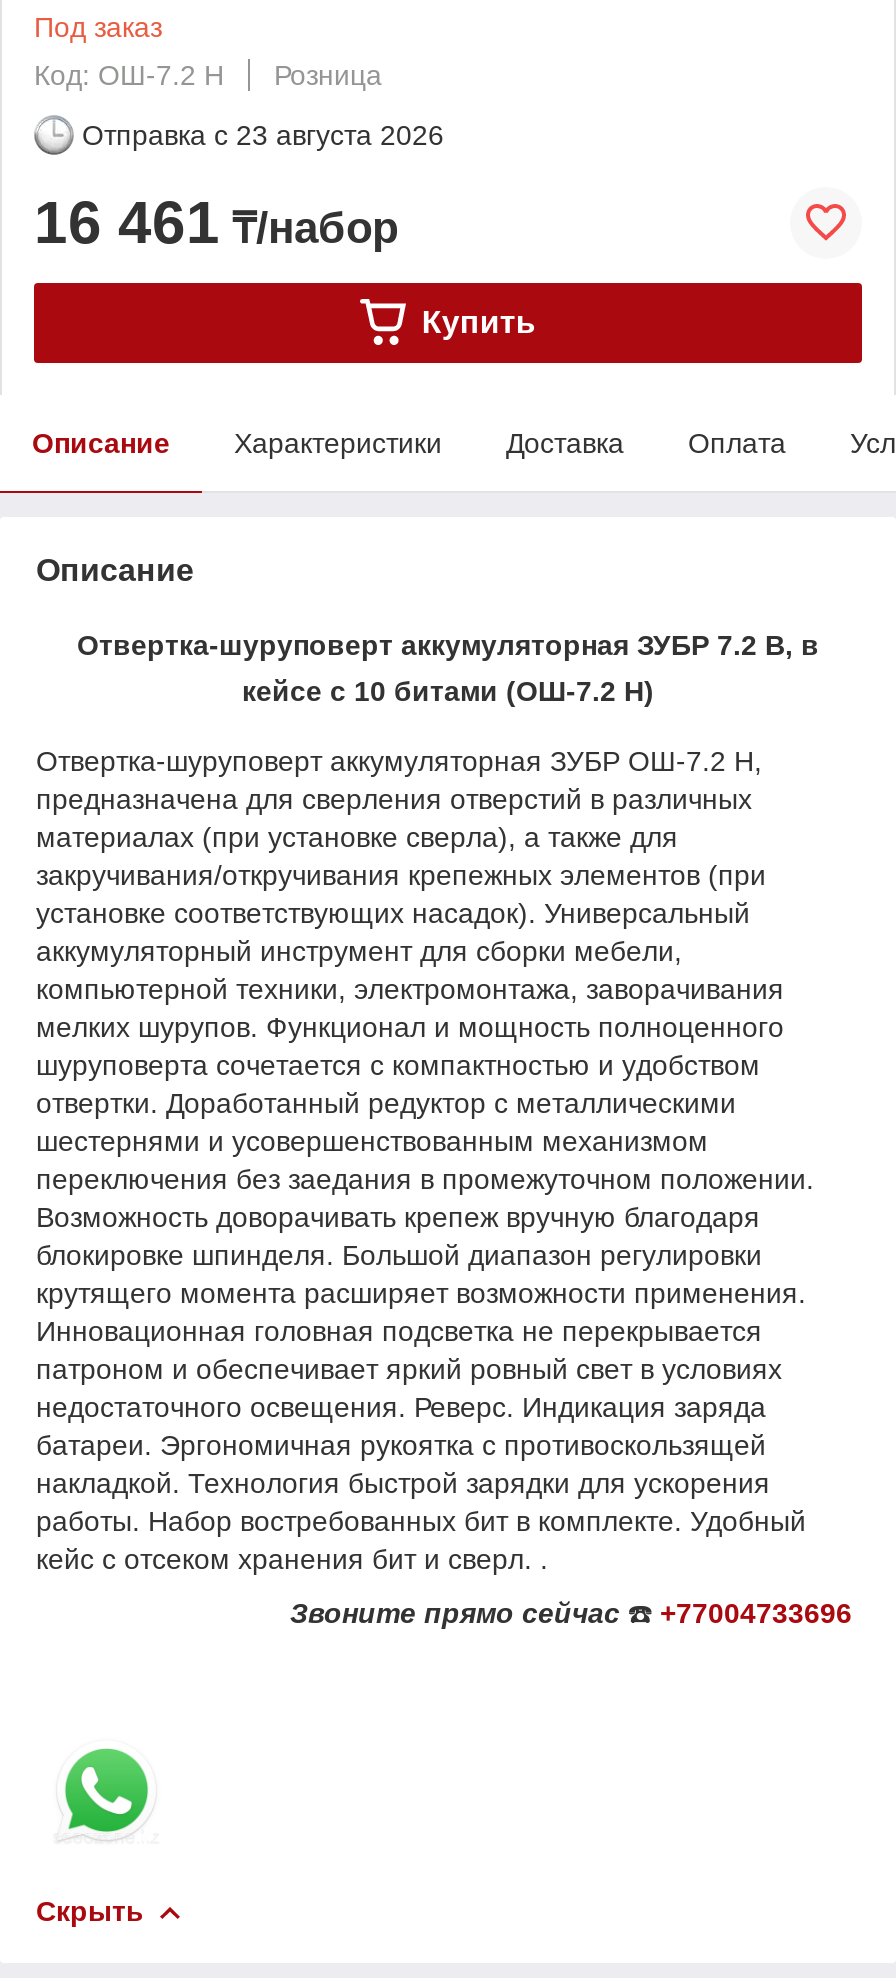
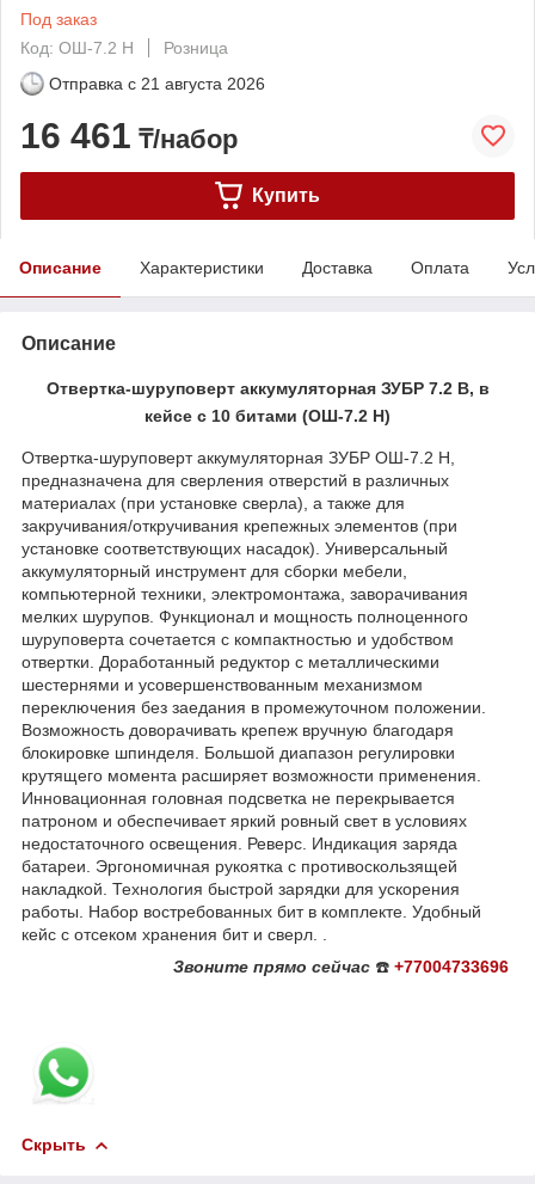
- Отправка с 23 августа 2026
+ Отправка с 21 августа 2026
